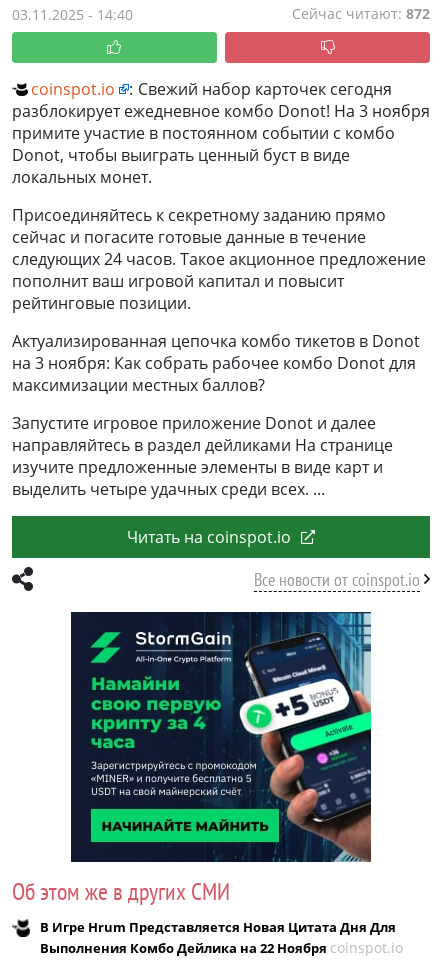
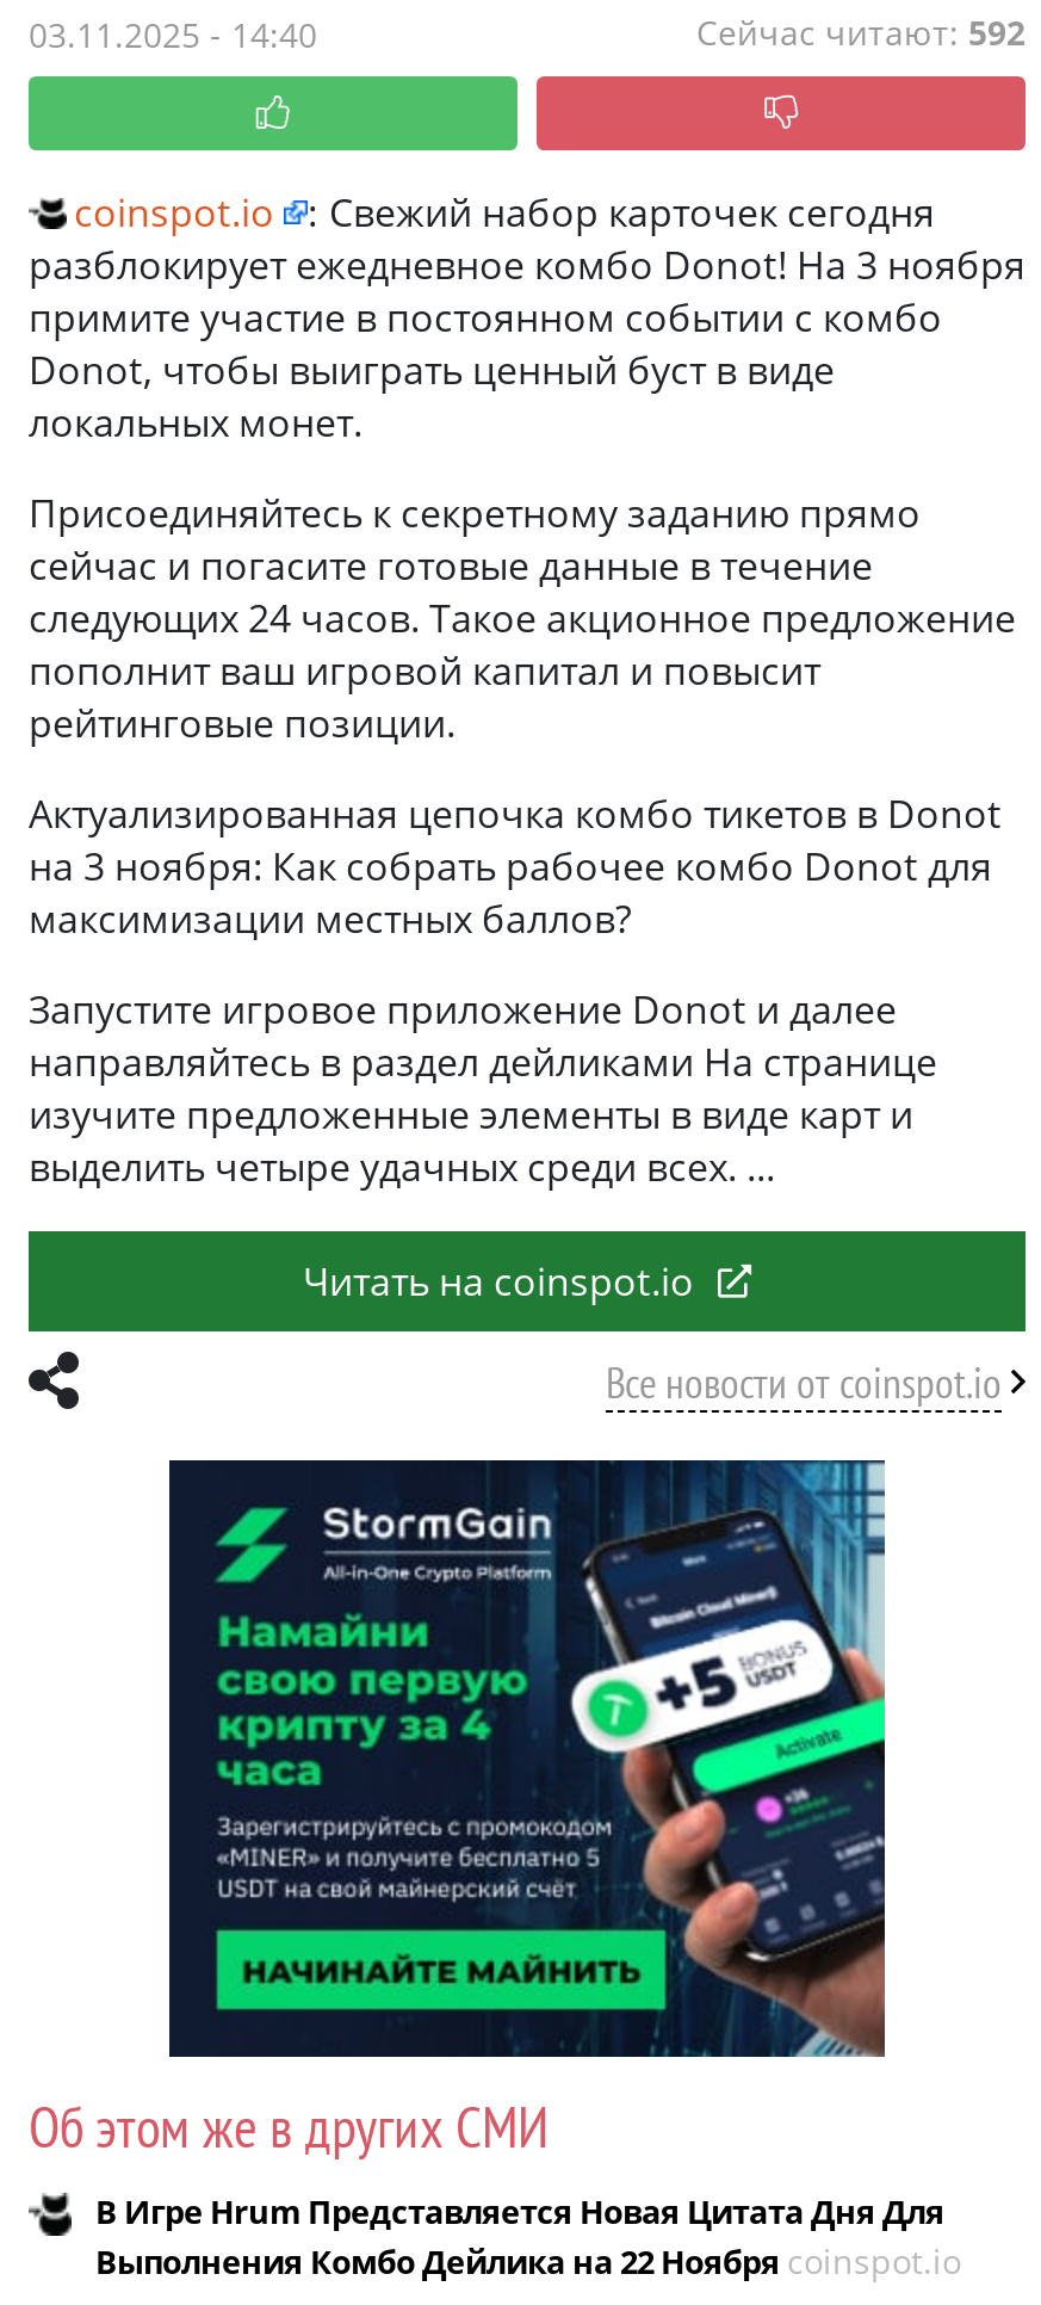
- Сейчас читают: 872
+ Сейчас читают: 592
